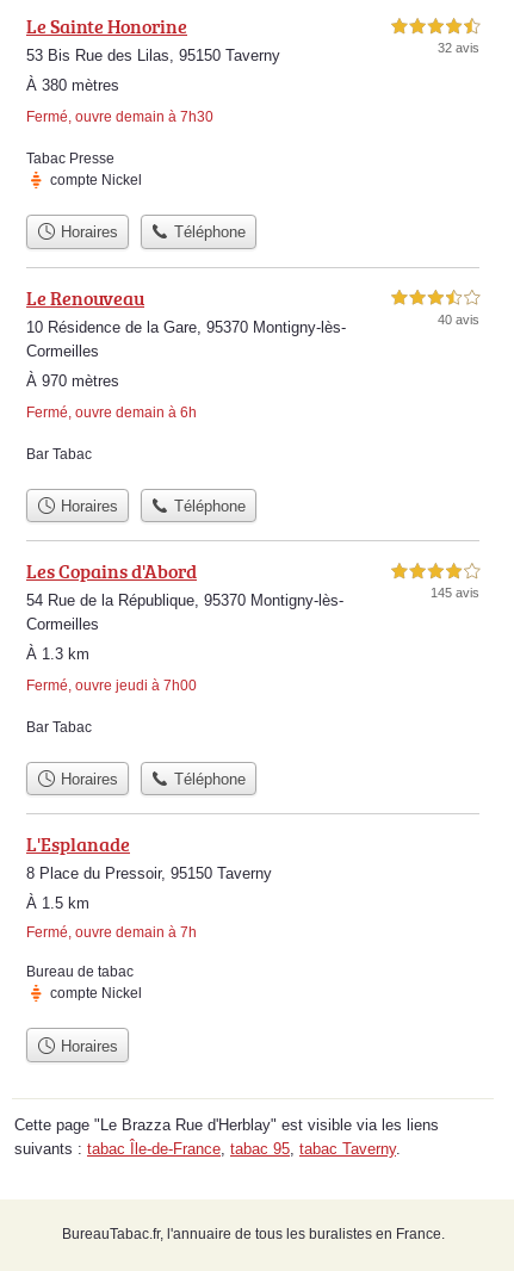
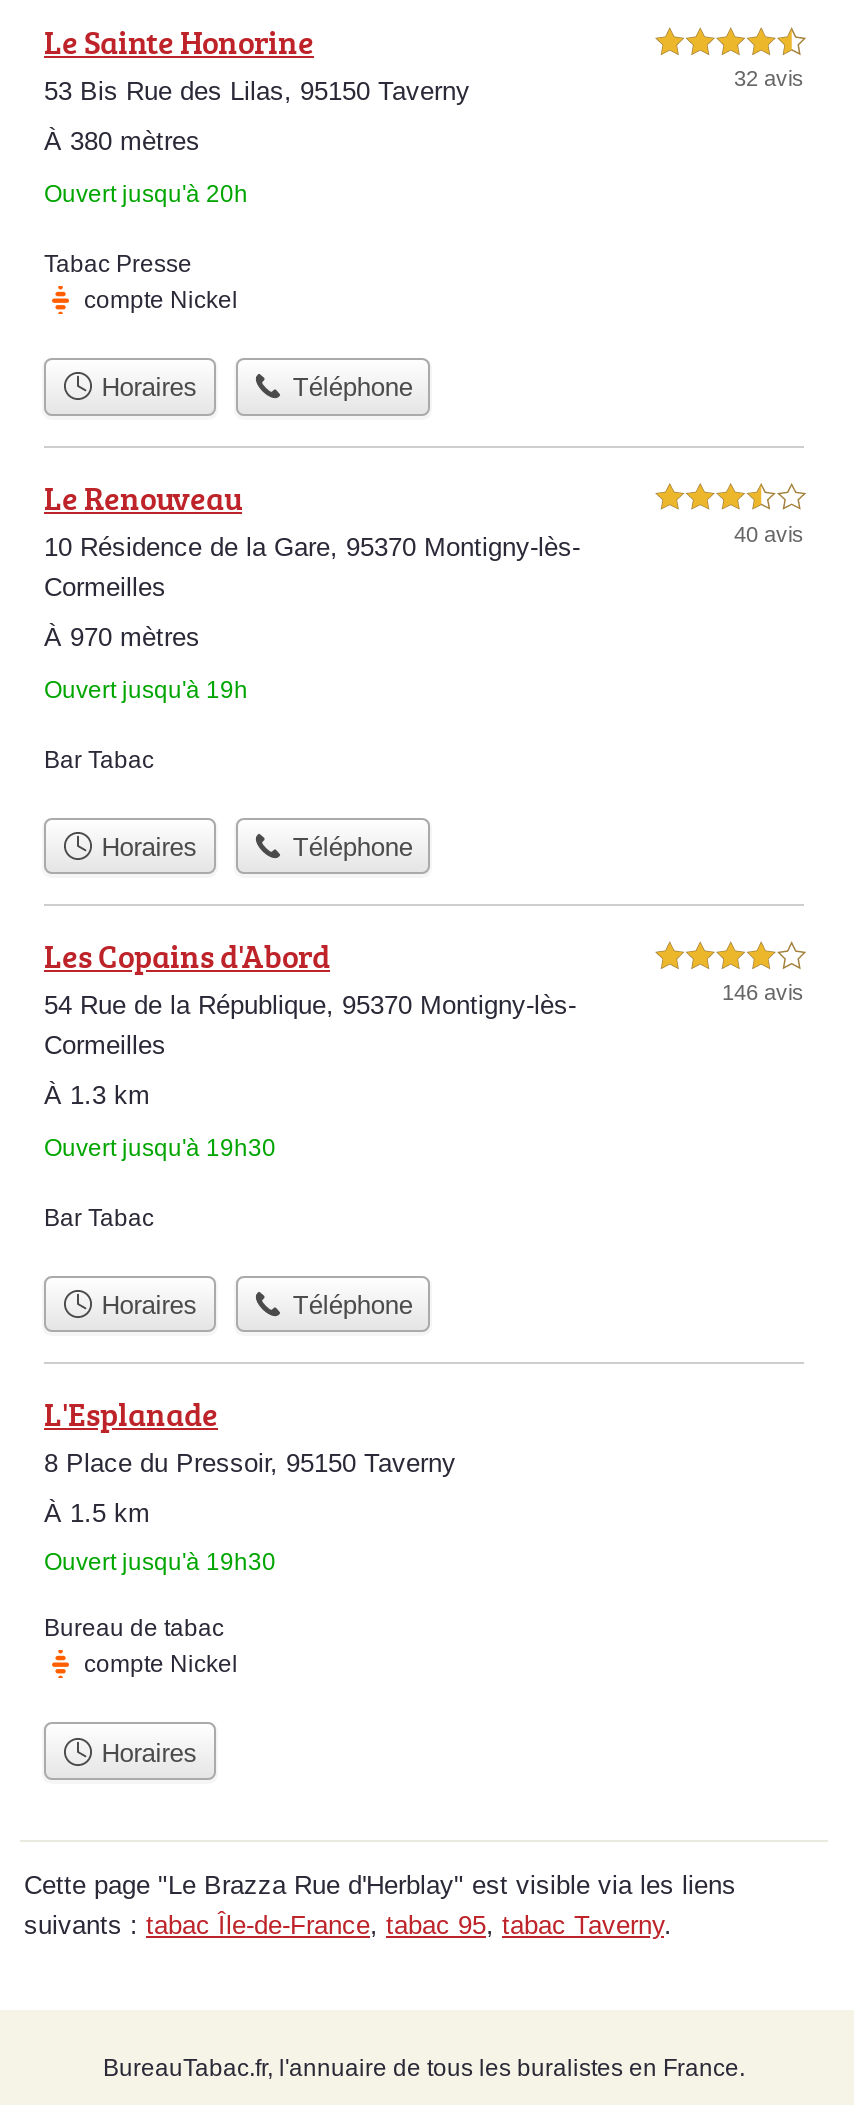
- Fermé, ouvre demain à 7h30
+ Ouvert jusqu'à 20h

- Fermé, ouvre demain à 6h
+ Ouvert jusqu'à 19h

- 145 avis
+ 146 avis

- Fermé, ouvre jeudi à 7h00
+ Ouvert jusqu'à 19h30

- Fermé, ouvre demain à 7h
+ Ouvert jusqu'à 19h30
